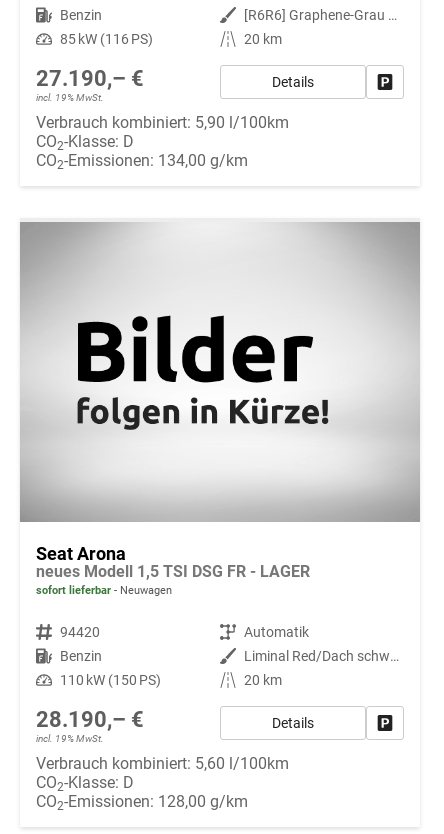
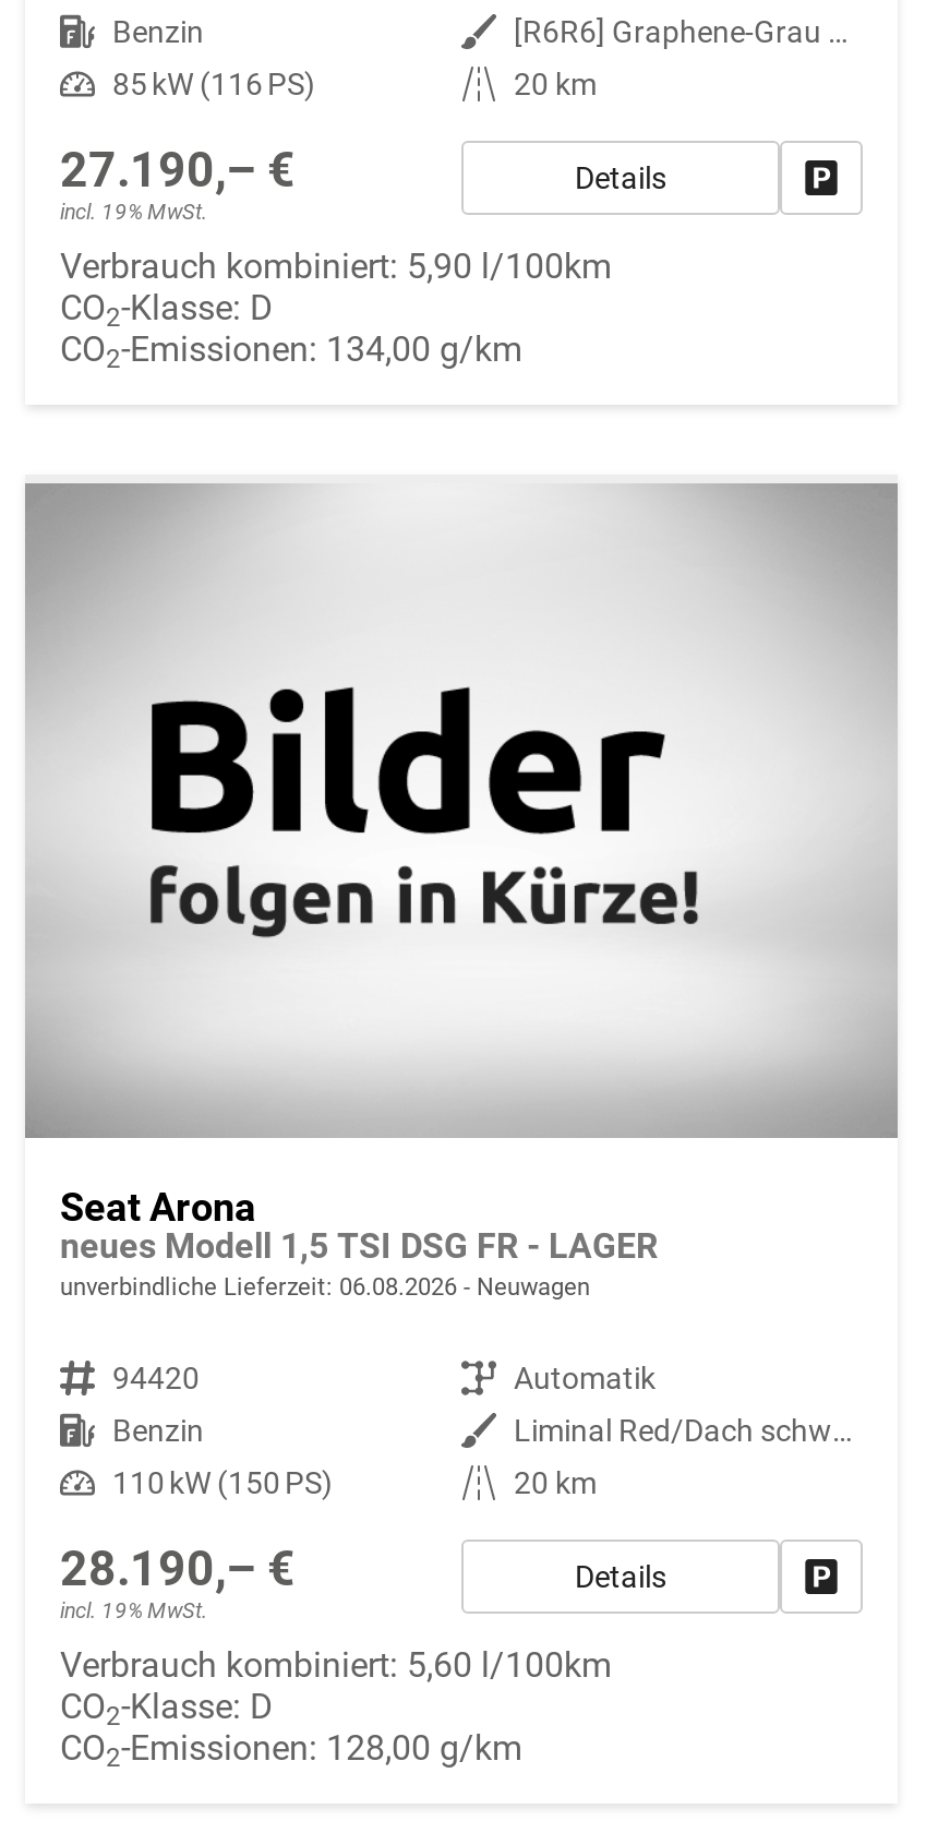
- sofort lieferbar Neuwagen
+ unverbindliche Lieferzeit: 06.08.2026 Neuwagen
